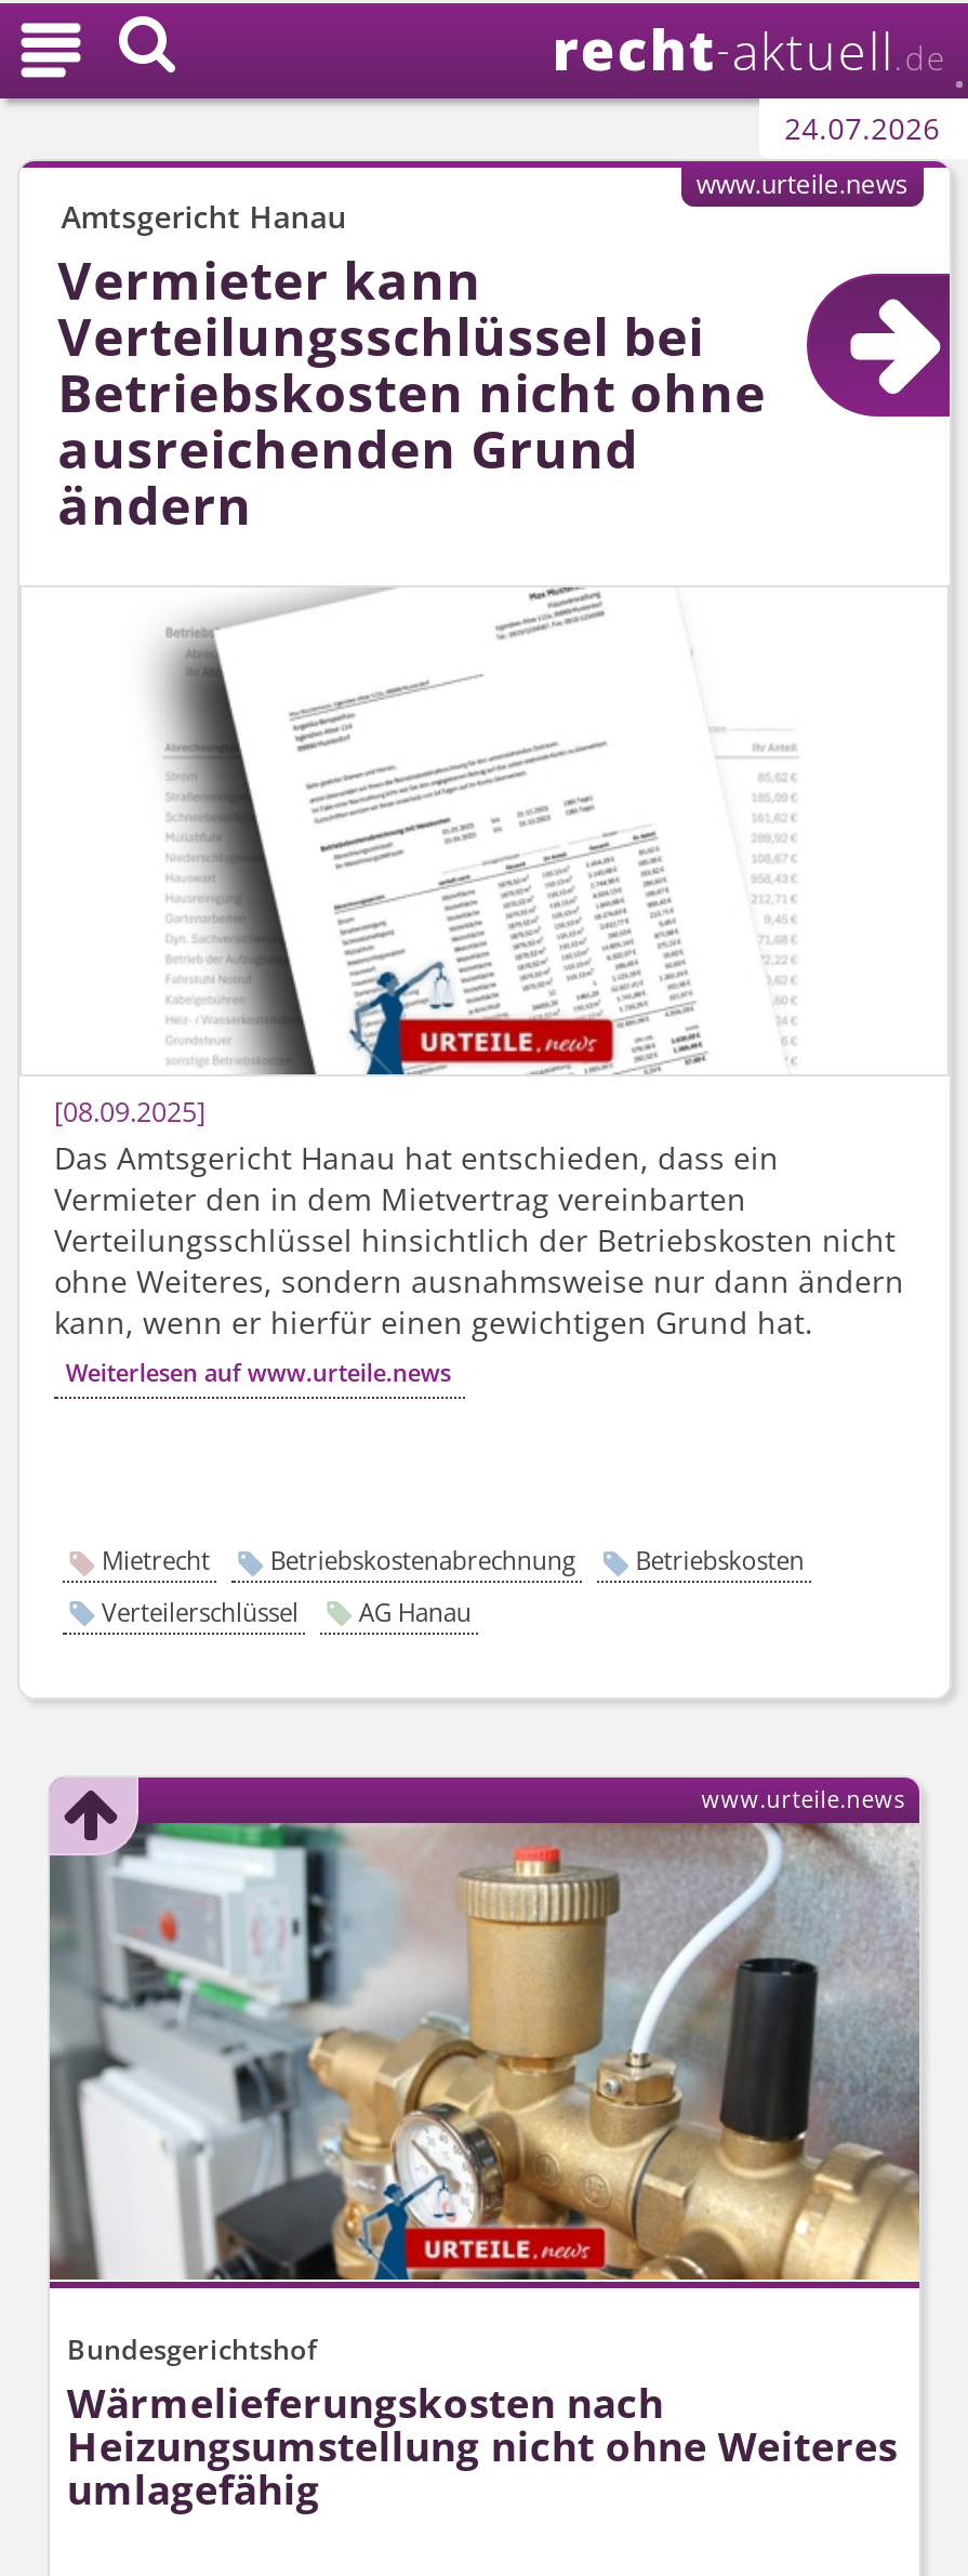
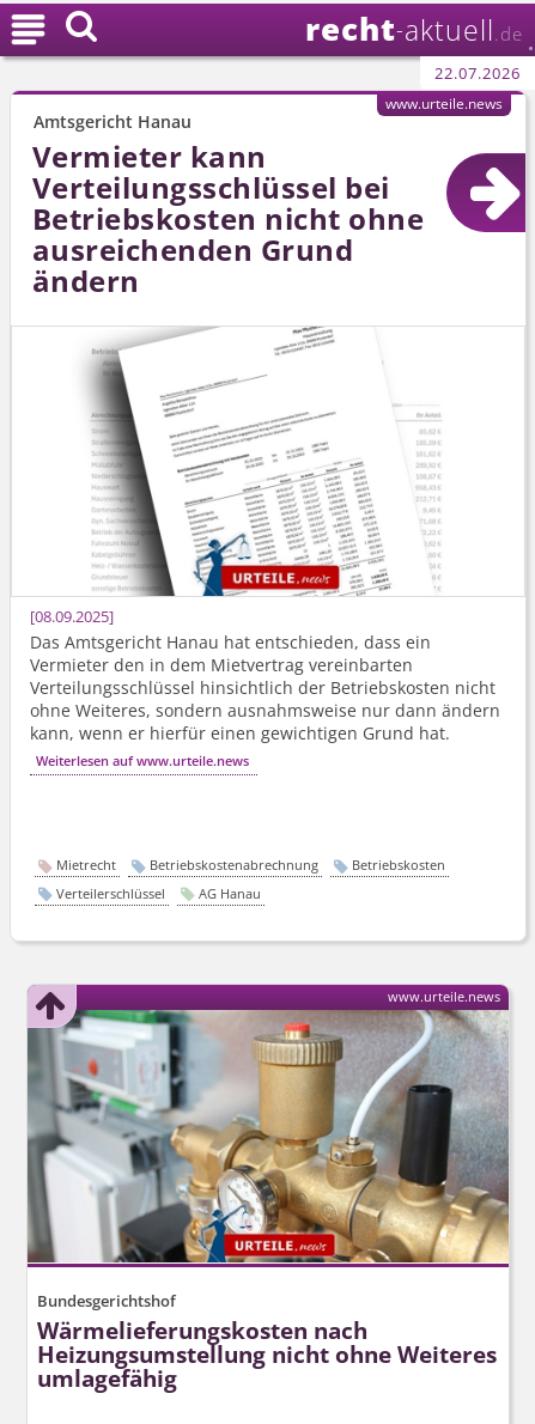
- 24.07.2026
+ 22.07.2026
